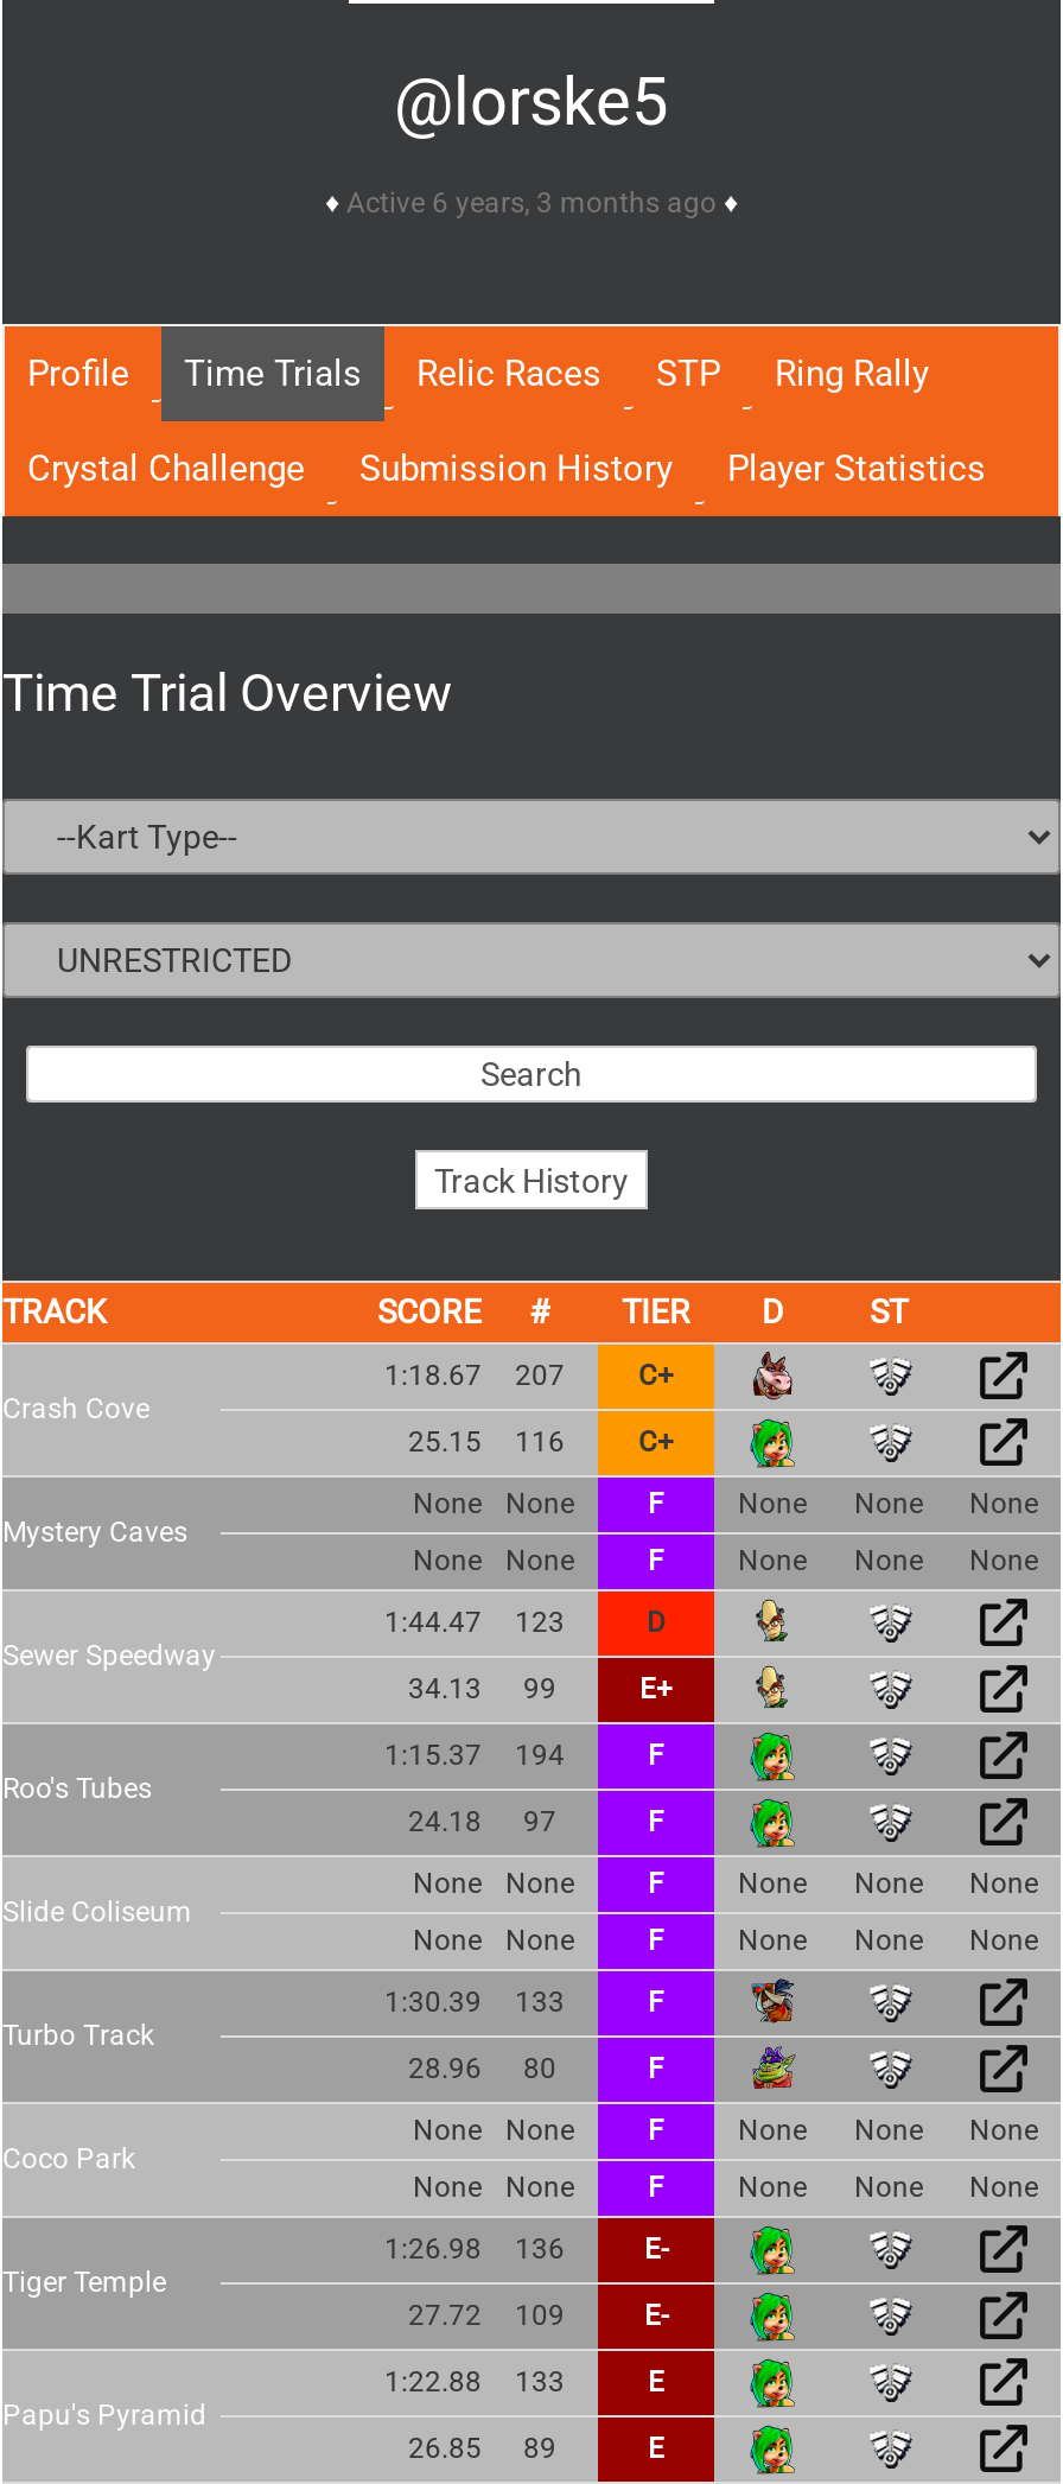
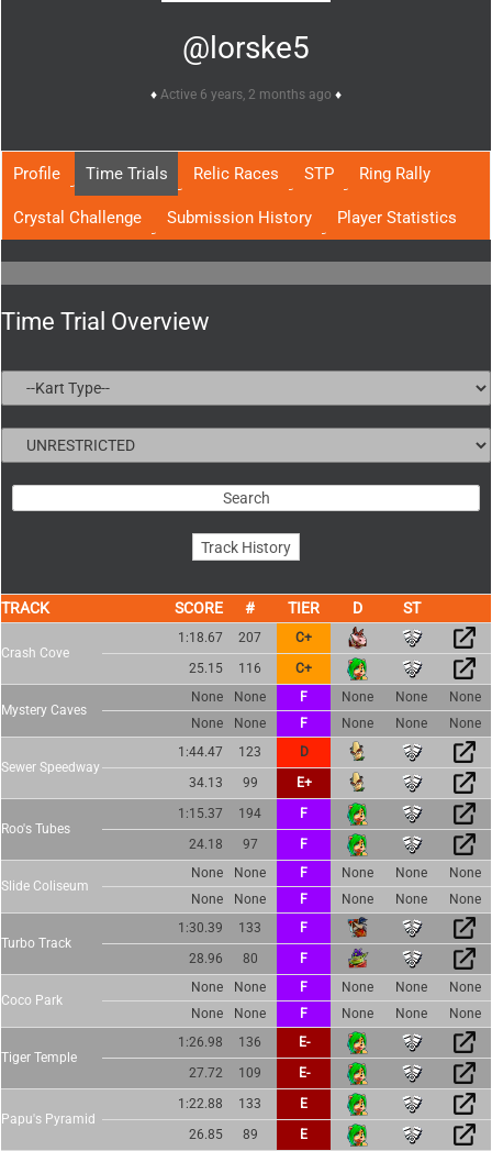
- Active 6 years, 3 months ago
+ Active 6 years, 2 months ago
